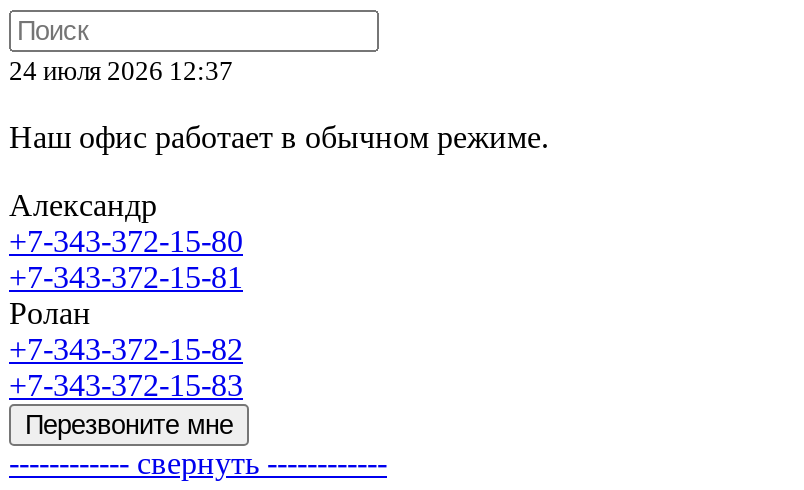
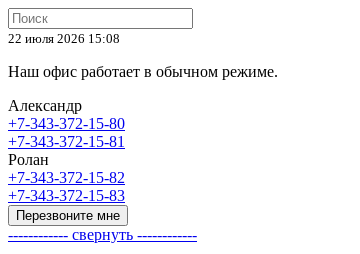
- 24 июля 2026 12:37
+ 22 июля 2026 15:08
